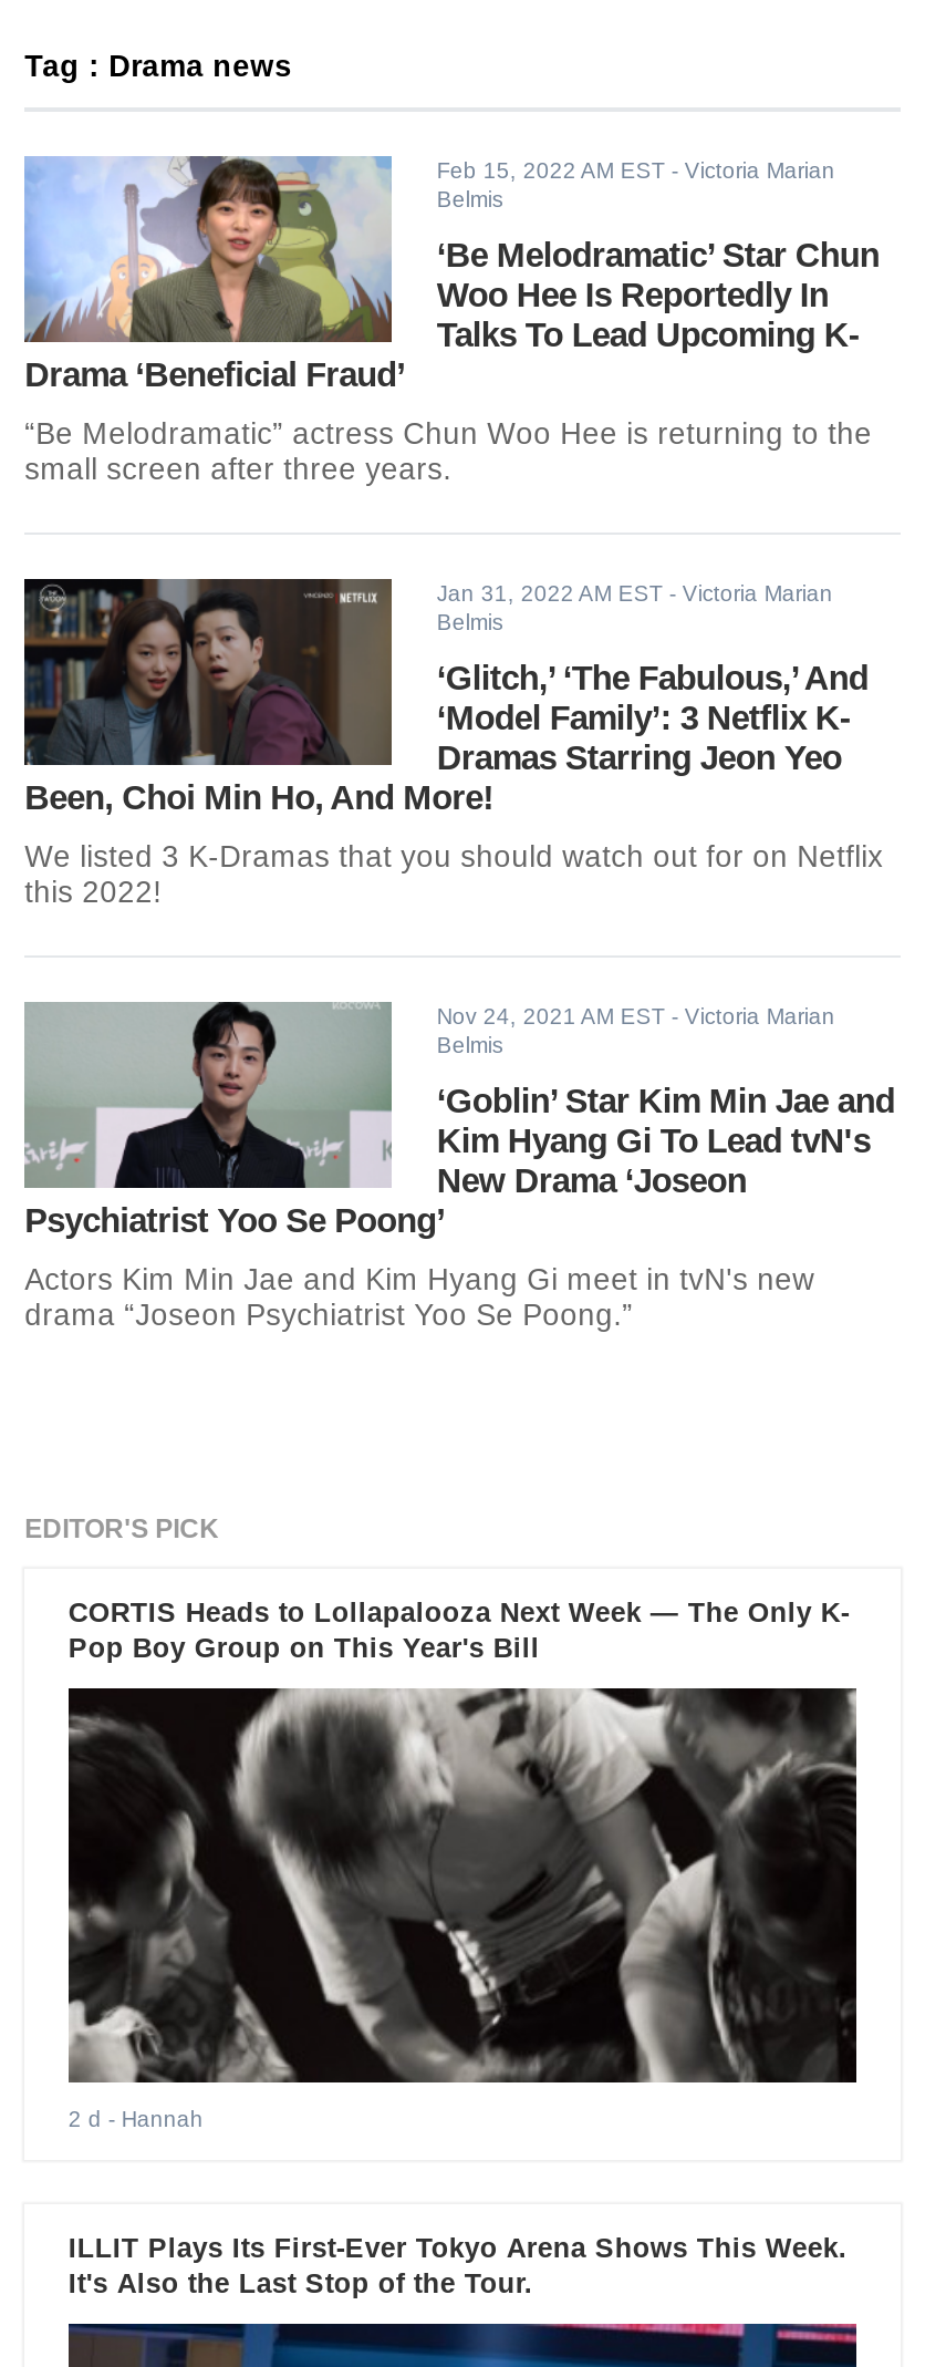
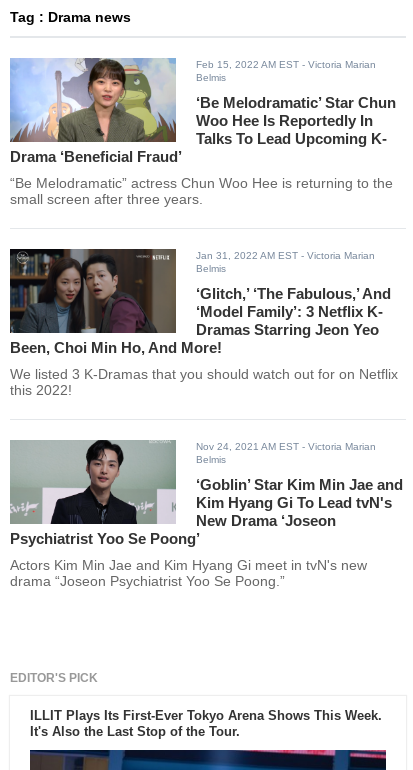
- CORTIS Heads to Lollapalooza Next Week — The Only K-
- Pop Boy Group on This Year's Bill

- [image]
- 2 d - Hannah
